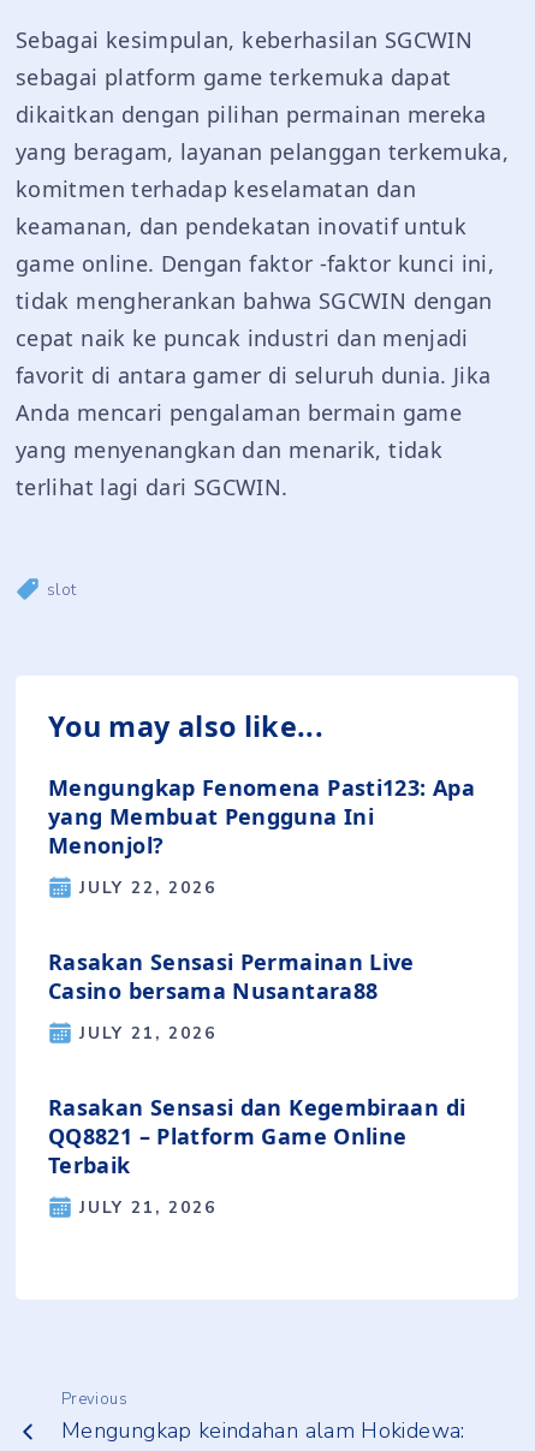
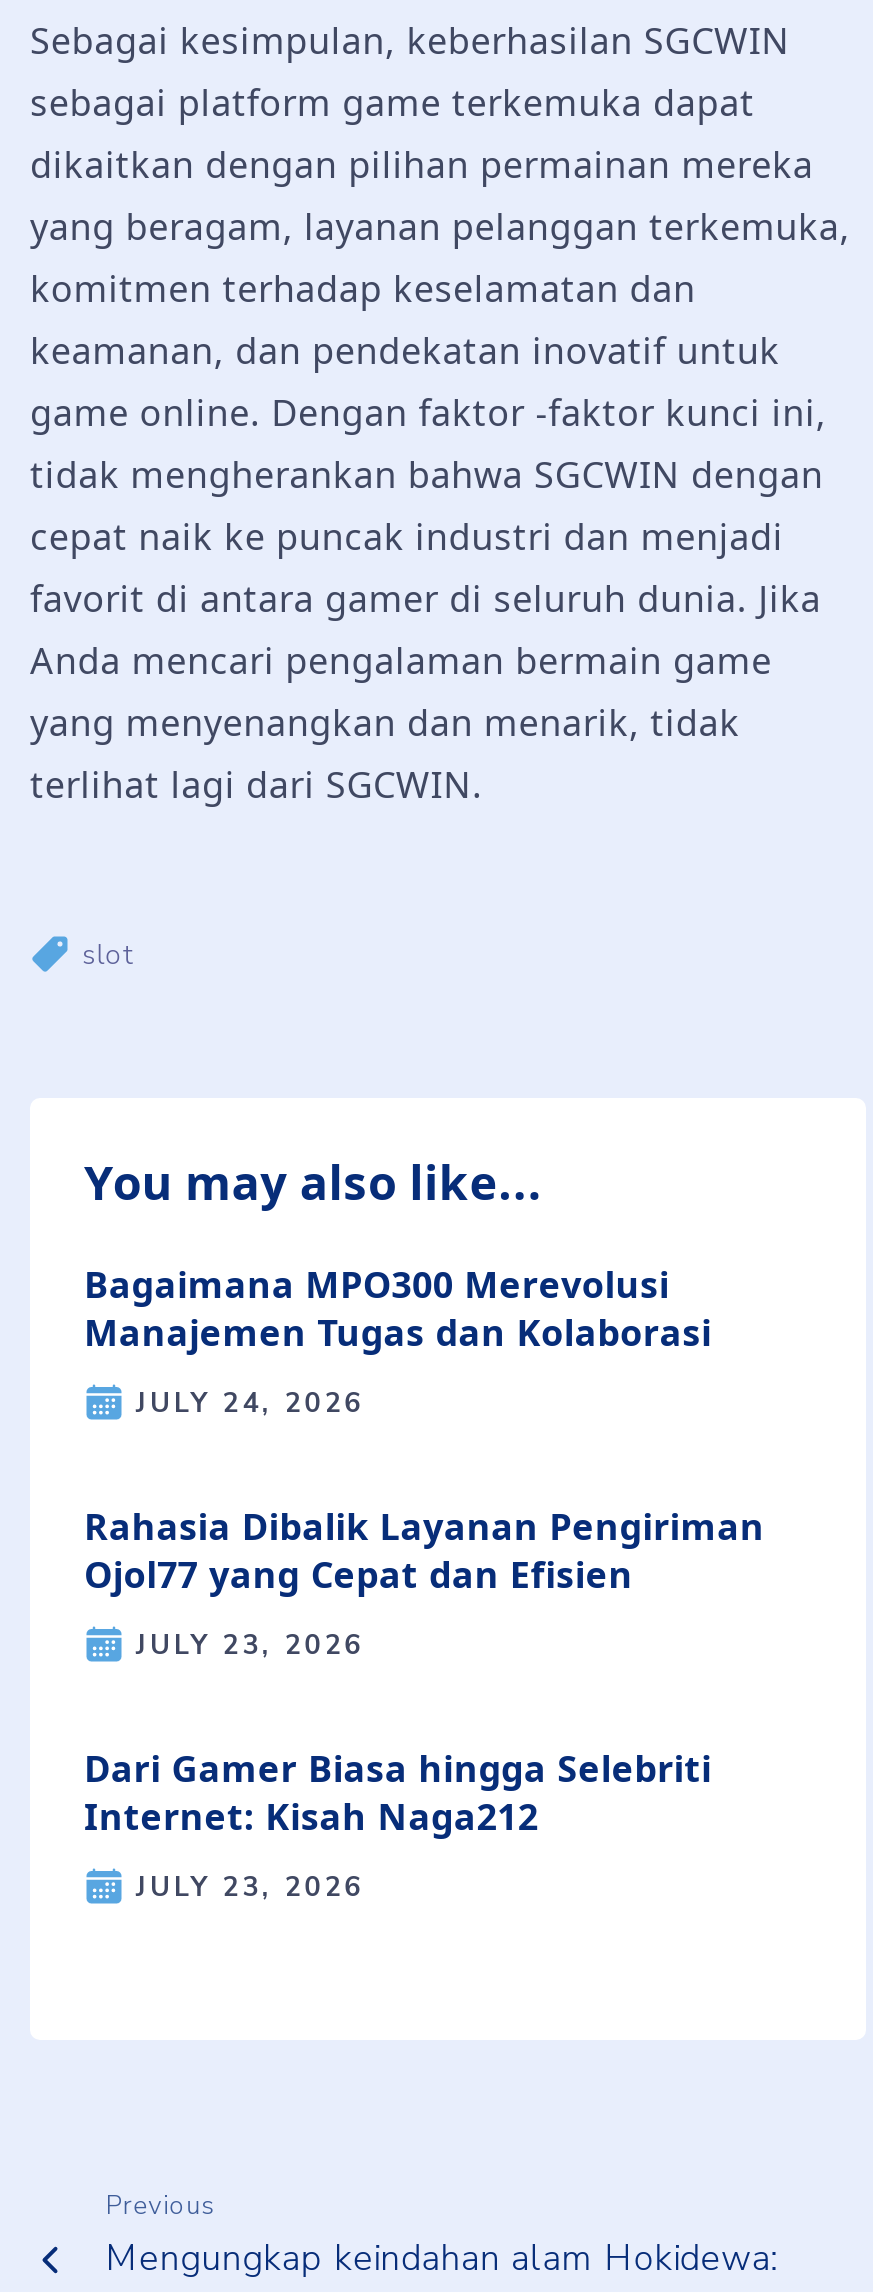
- Mengungkap Fenomena Pasti123: Apa
- yang Membuat Pengguna Ini
- Menonjol?
+ Bagaimana MPO300 Merevolusi
+ Manajemen Tugas dan Kolaborasi

- JULY 22, 2026
+ JULY 24, 2026

- Rasakan Sensasi Permainan Live
- Casino bersama Nusantara88
+ Rahasia Dibalik Layanan Pengiriman
+ Ojol77 yang Cepat dan Efisien

- JULY 21, 2026
+ JULY 23, 2026

- Rasakan Sensasi dan Kegembiraan di
- QQ8821 – Platform Game Online
- Terbaik
+ Dari Gamer Biasa hingga Selebriti
+ Internet: Kisah Naga212

- JULY 21, 2026
+ JULY 23, 2026
